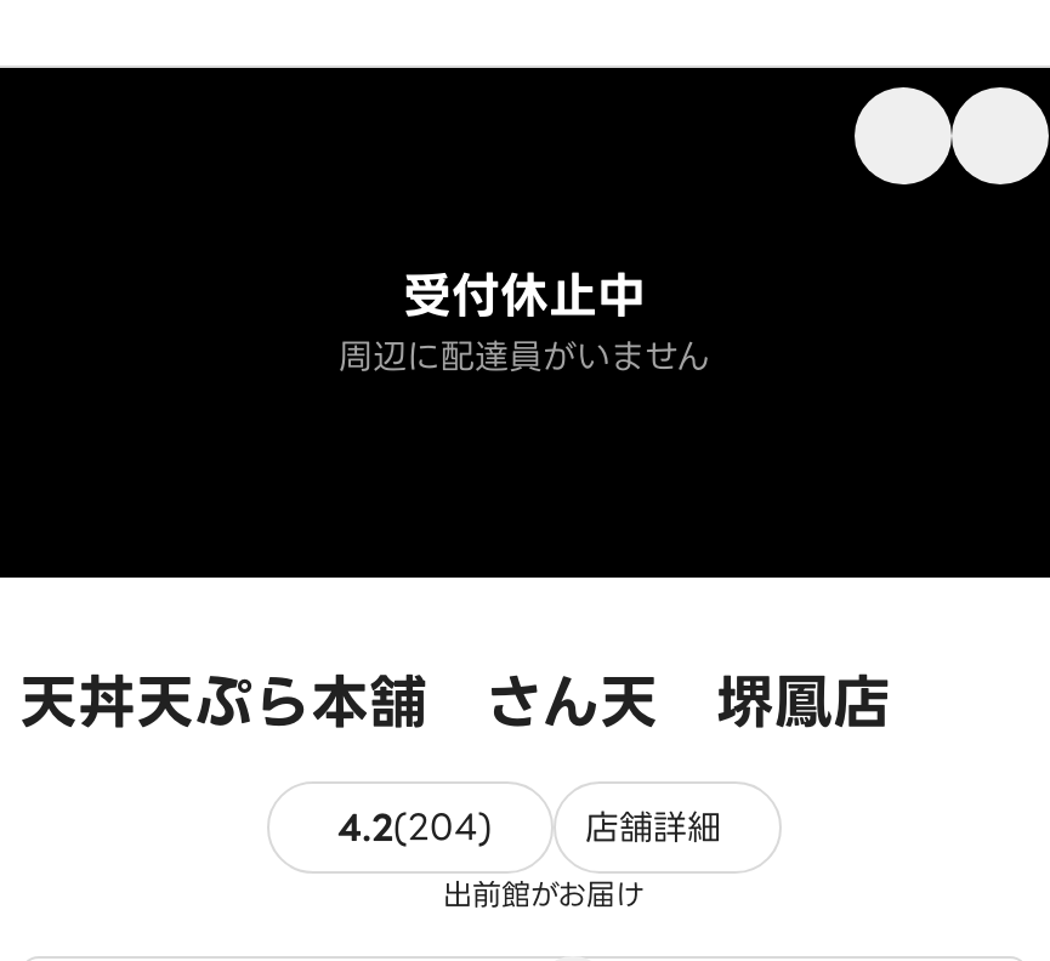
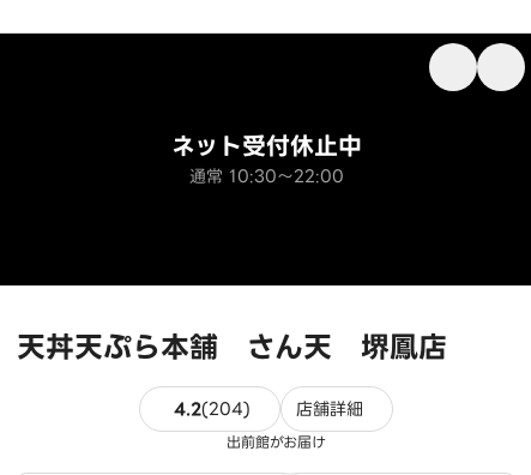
- 受付休止中
- 周辺に配達員がいません
+ ネット受付休止中
+ 通常 10:30～22:00
